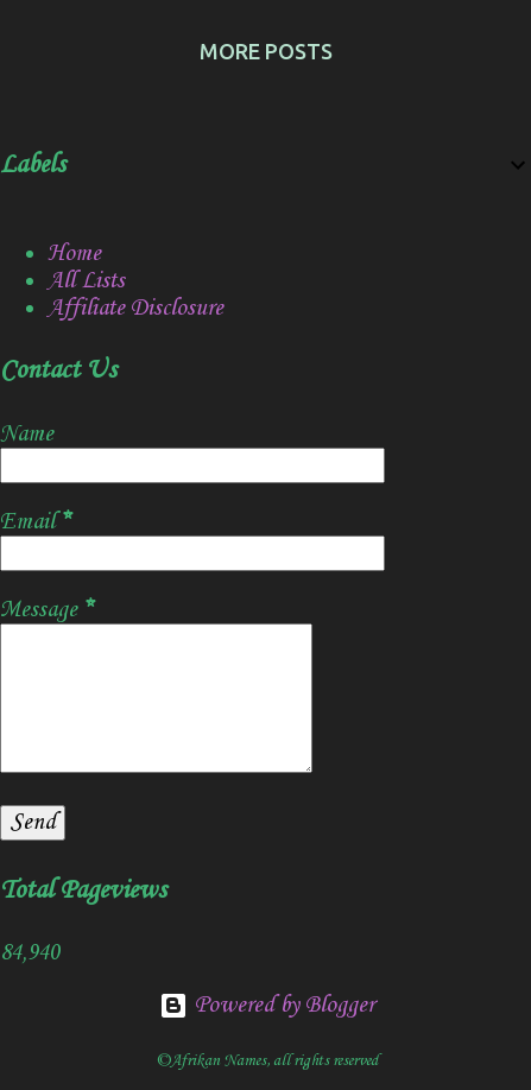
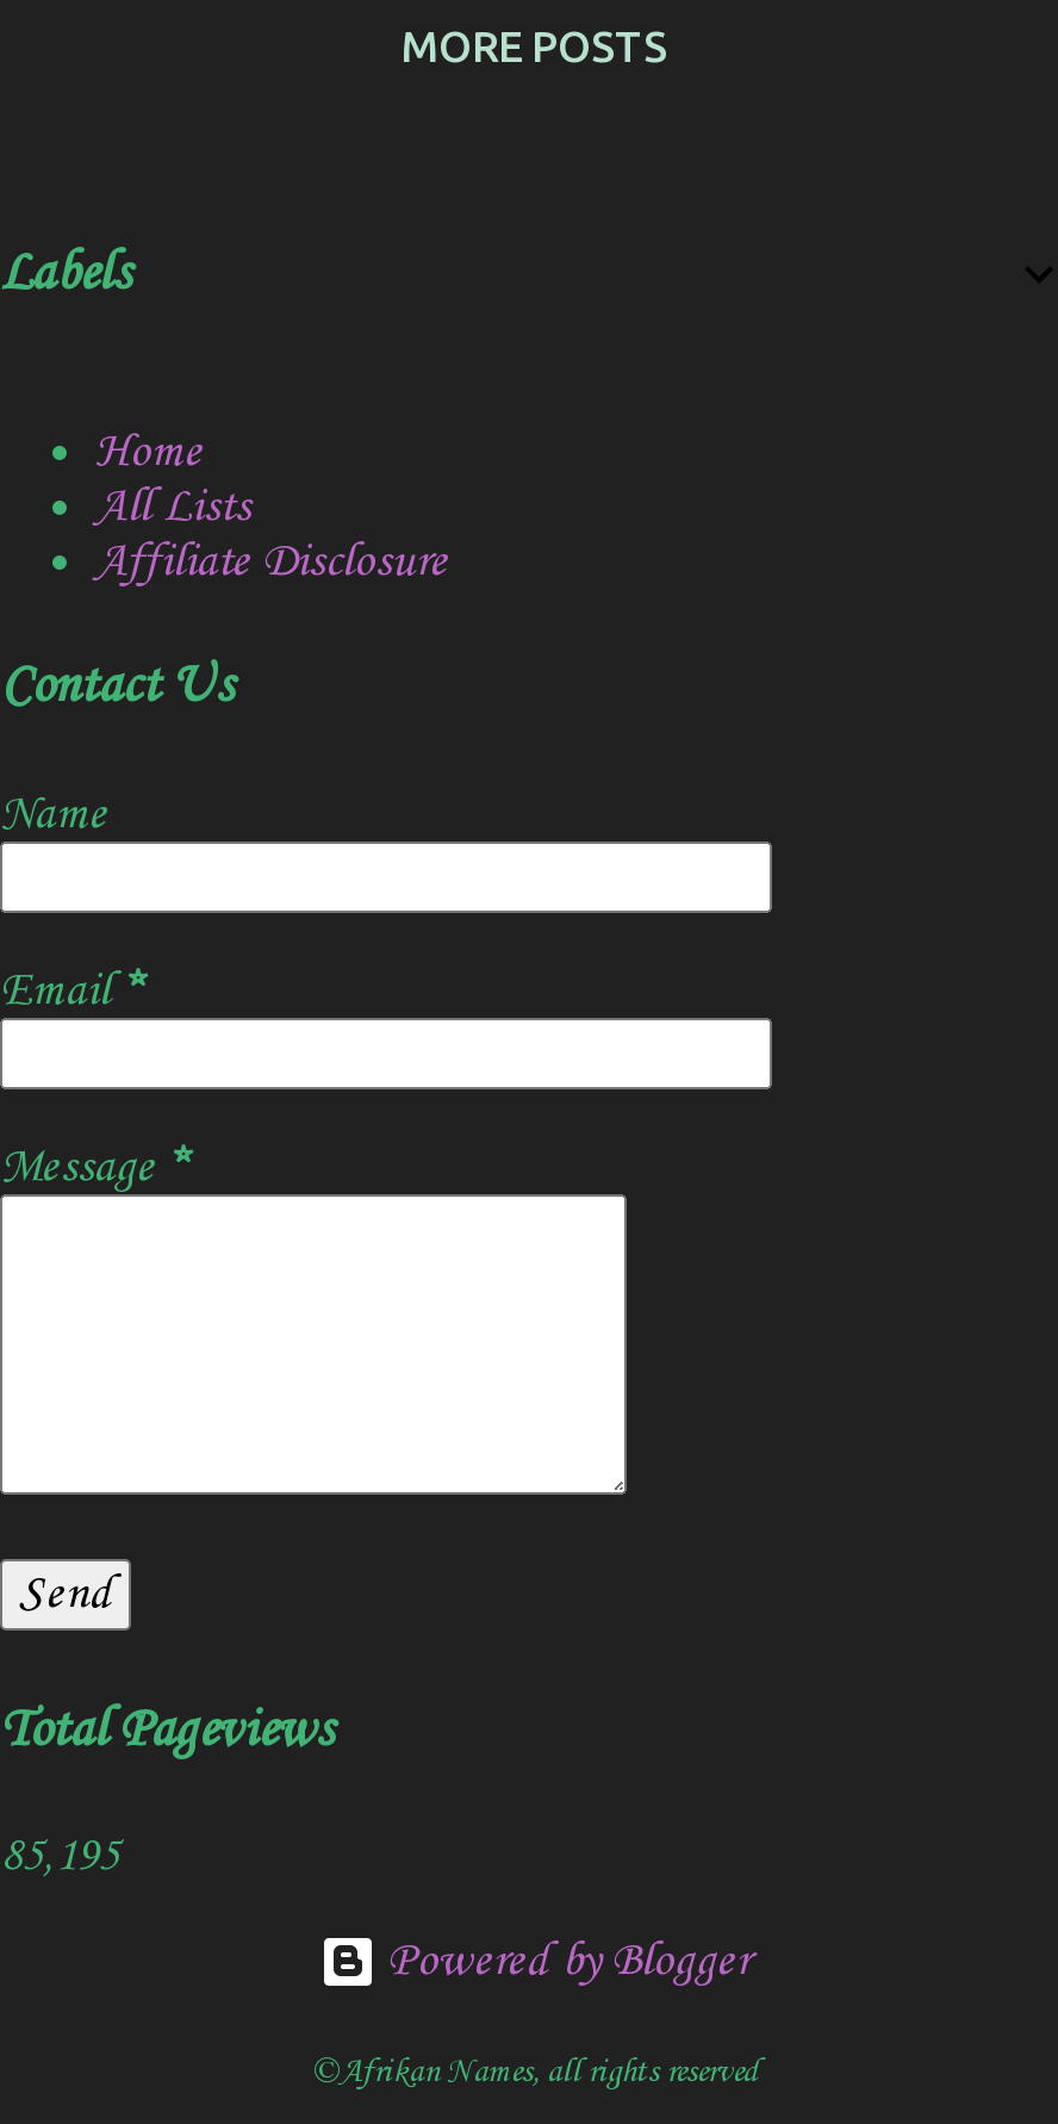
- 84,940
+ 85,195
